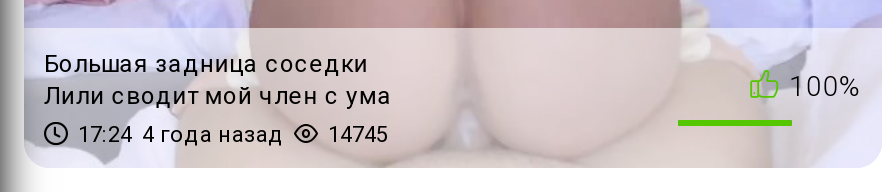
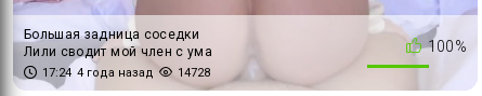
- 17:24 4 года назад 14745
+ 17:24 4 года назад 14728
